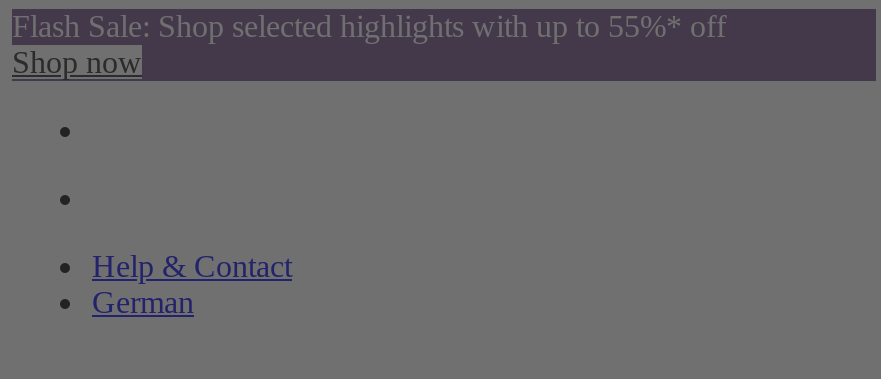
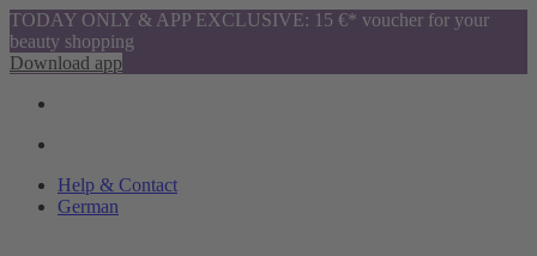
- Flash Sale: Shop selected highlights with up to 55%* off
- Shop now
+ TODAY ONLY & APP EXCLUSIVE: 15 €* voucher for your
+ beauty shopping
+ Download app
